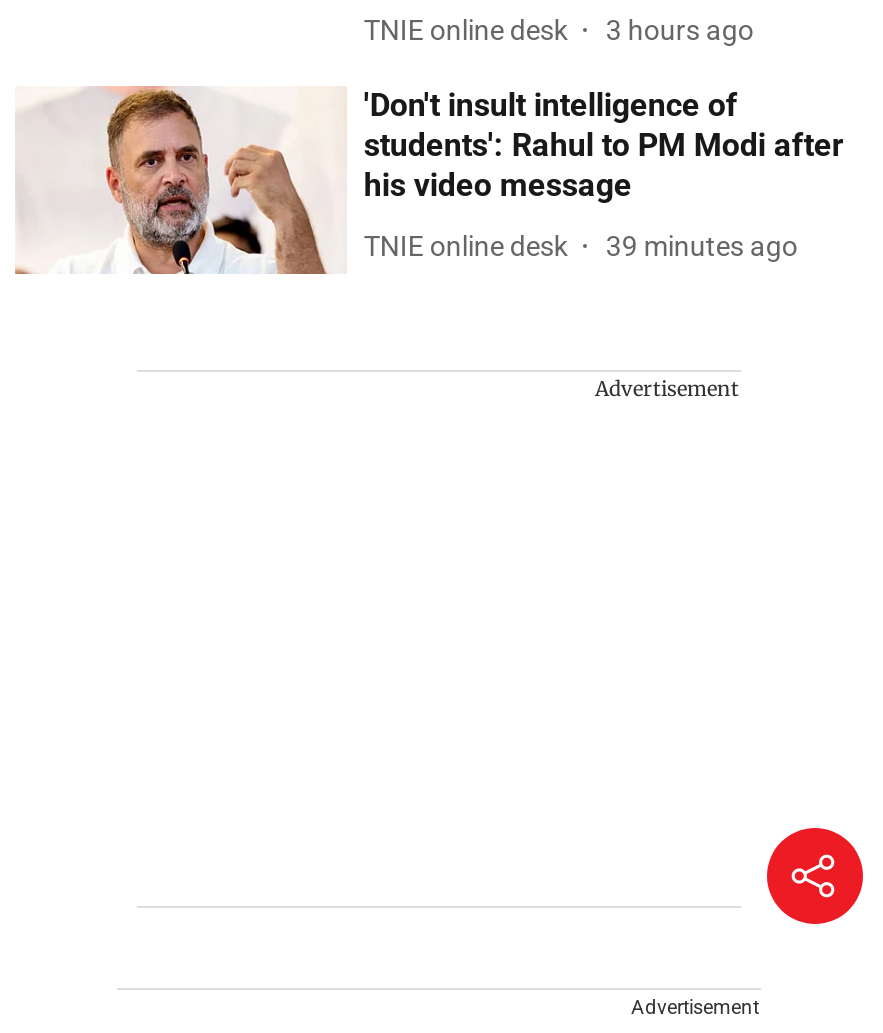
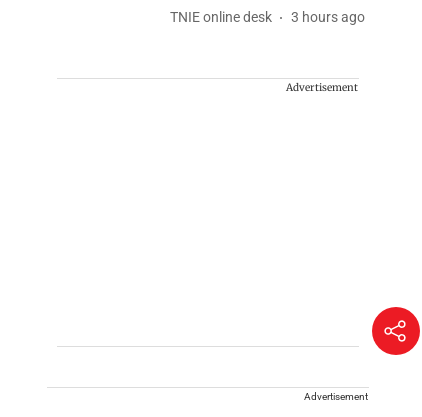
- [image]
- 'Don't insult intelligence of
- students': Rahul to PM Modi after
- his video message
- TNIE online desk
- 39 minutes ago
